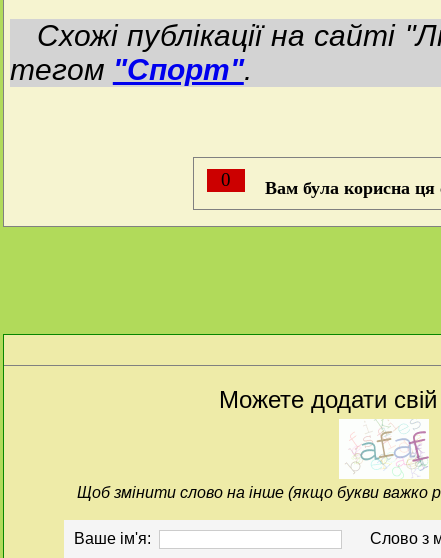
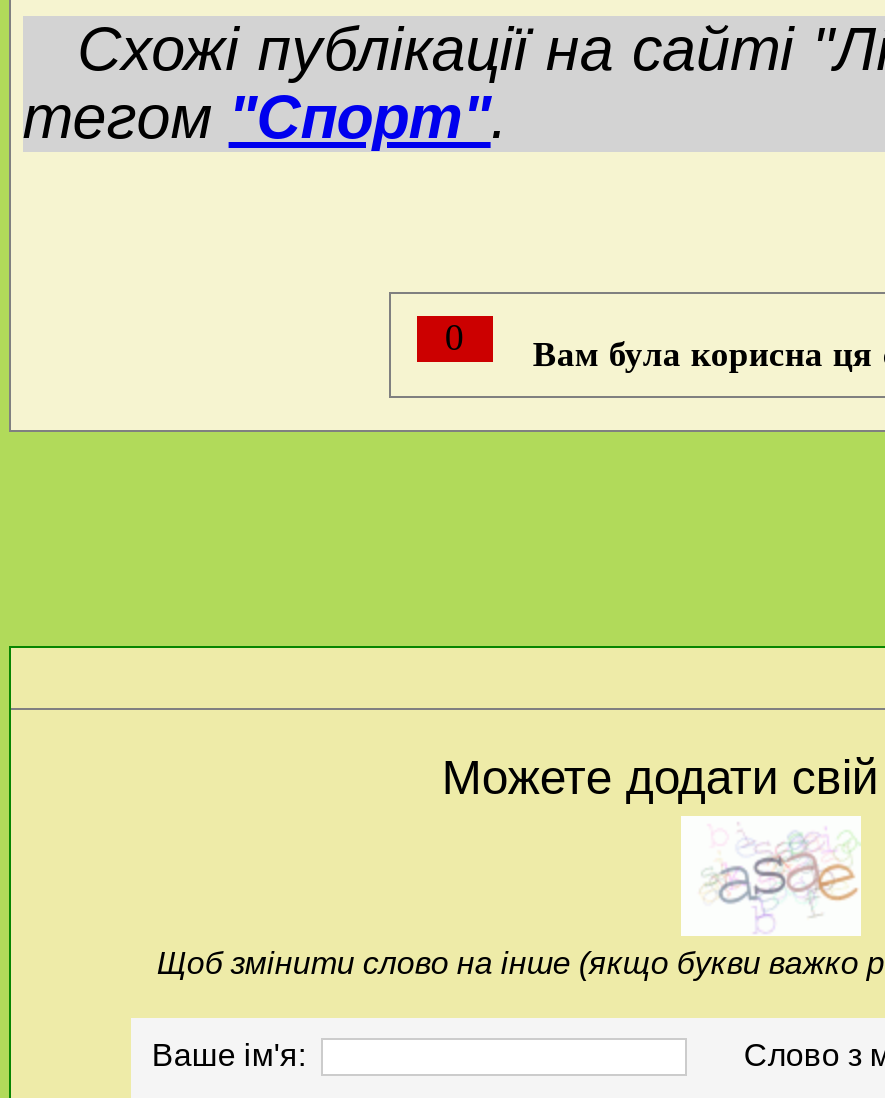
- [image]
+ [image]
